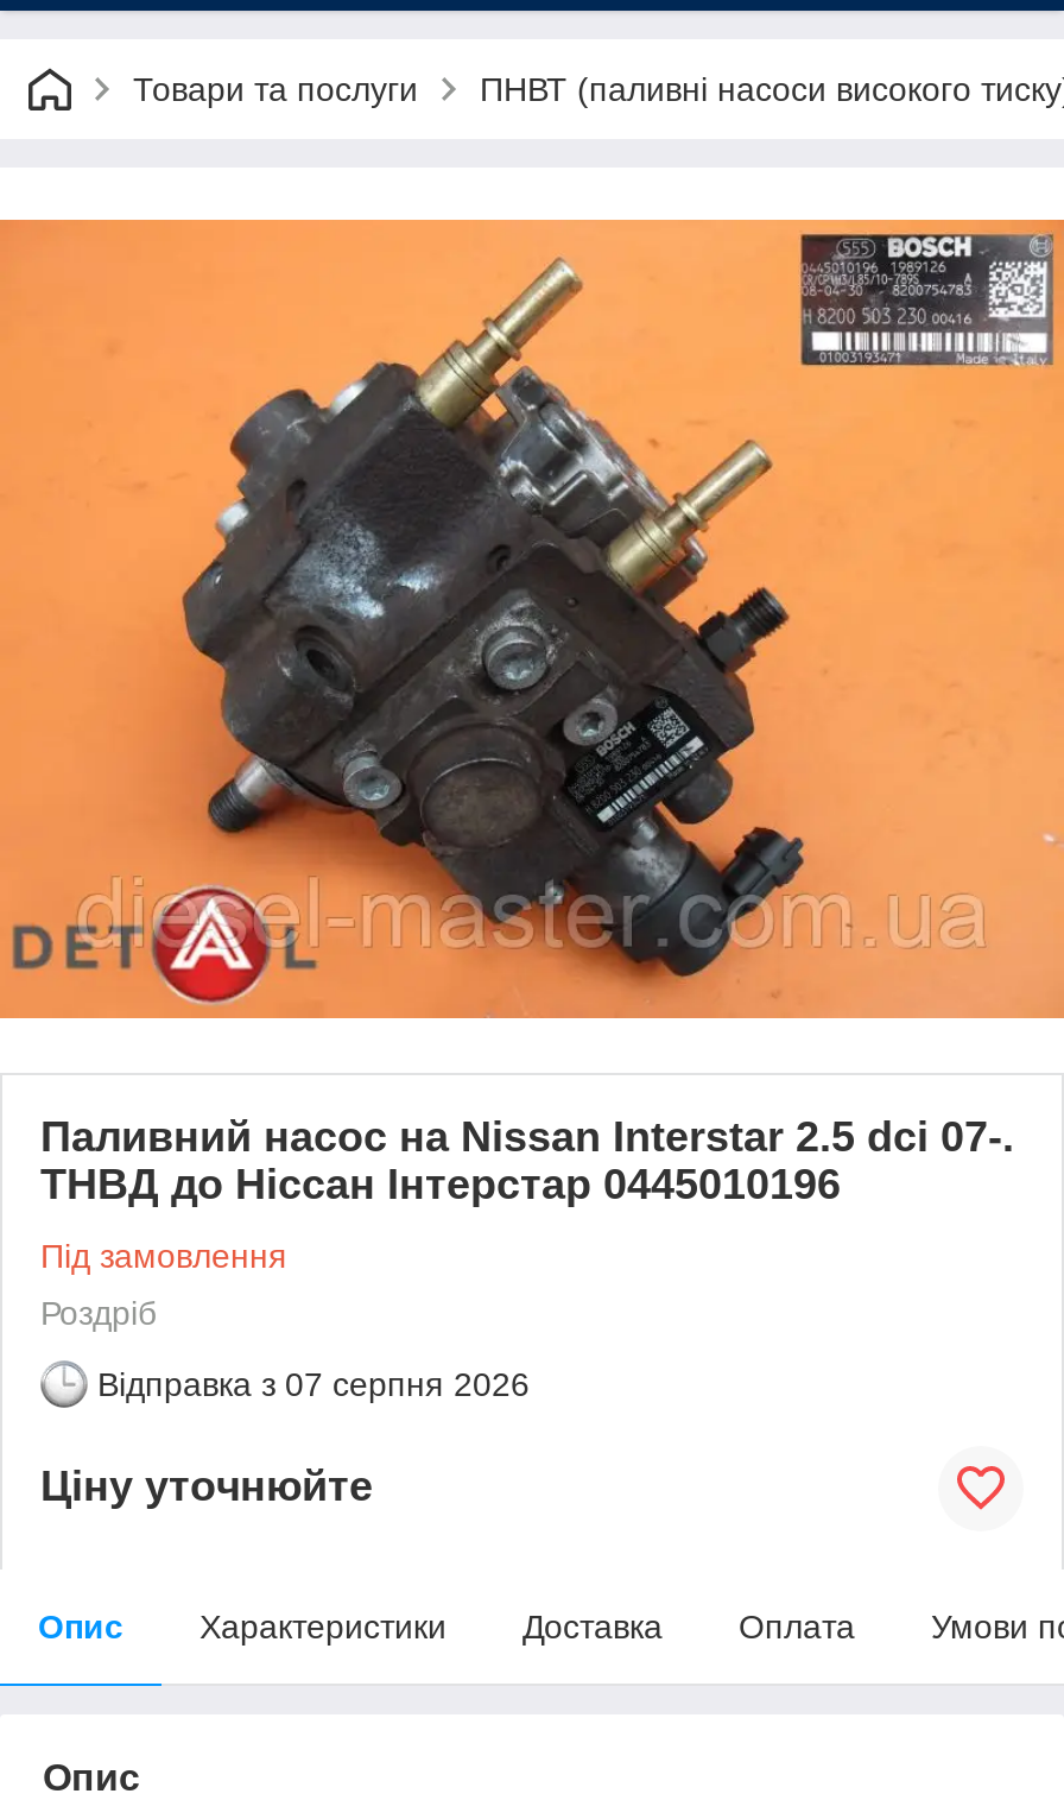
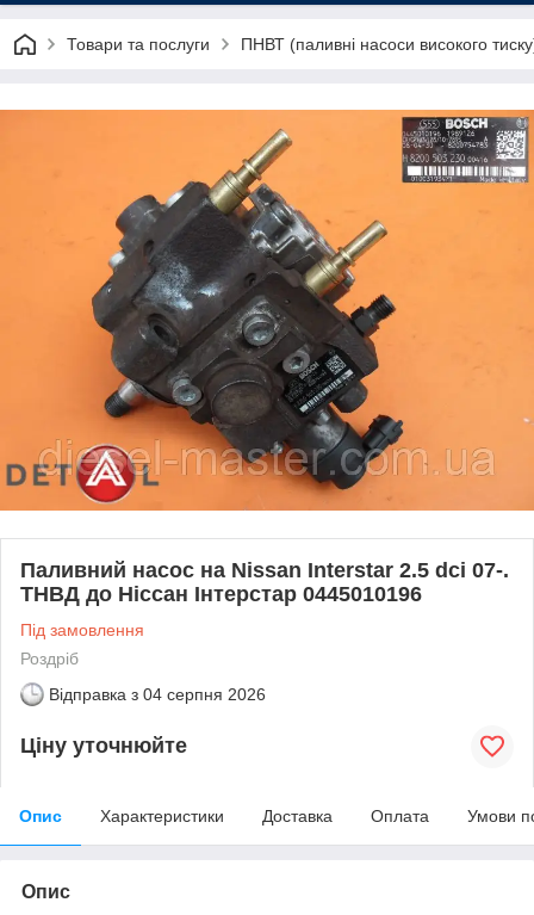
- Відправка з 07 серпня 2026
+ Відправка з 04 серпня 2026
